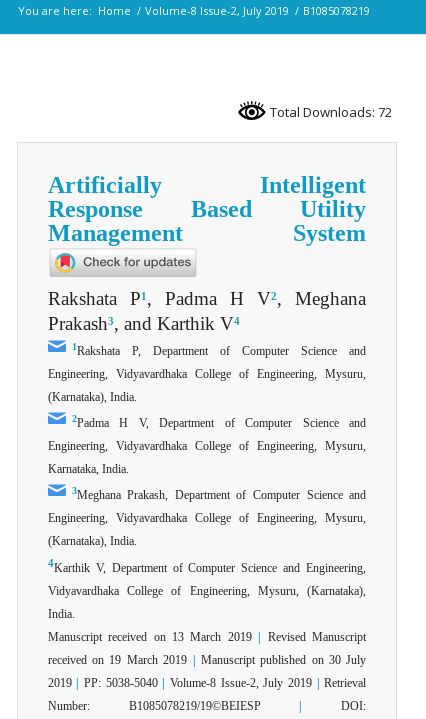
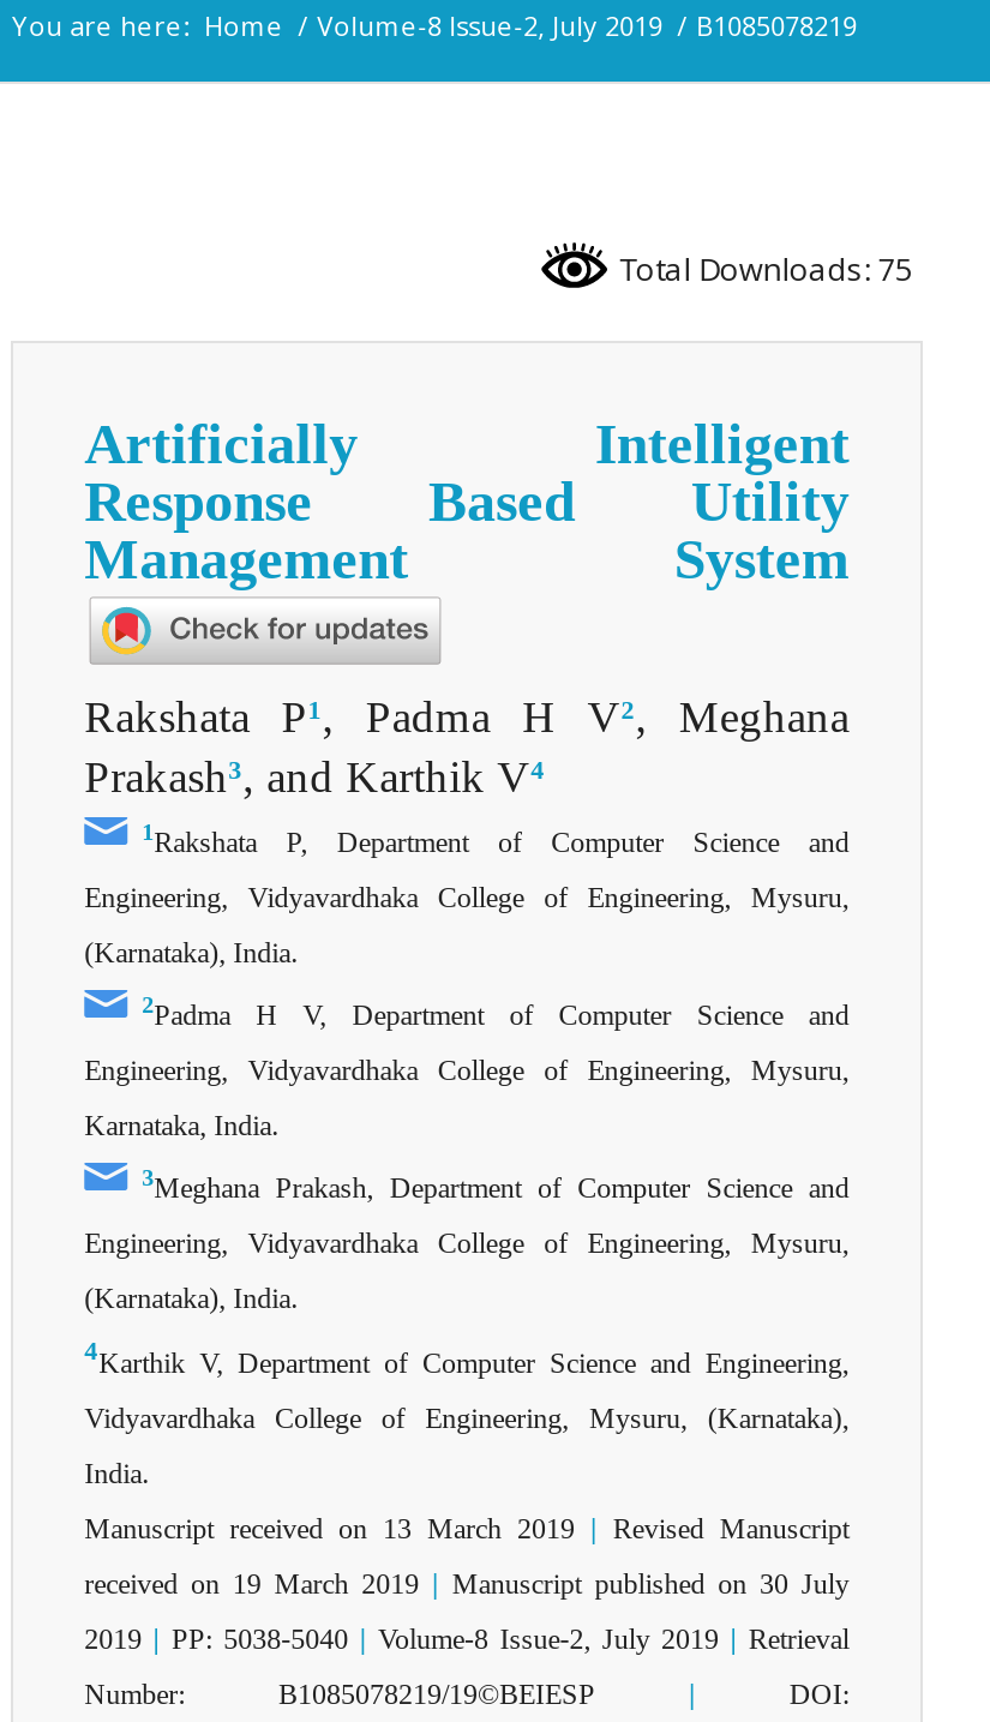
- Total Downloads: 72
+ Total Downloads: 75
